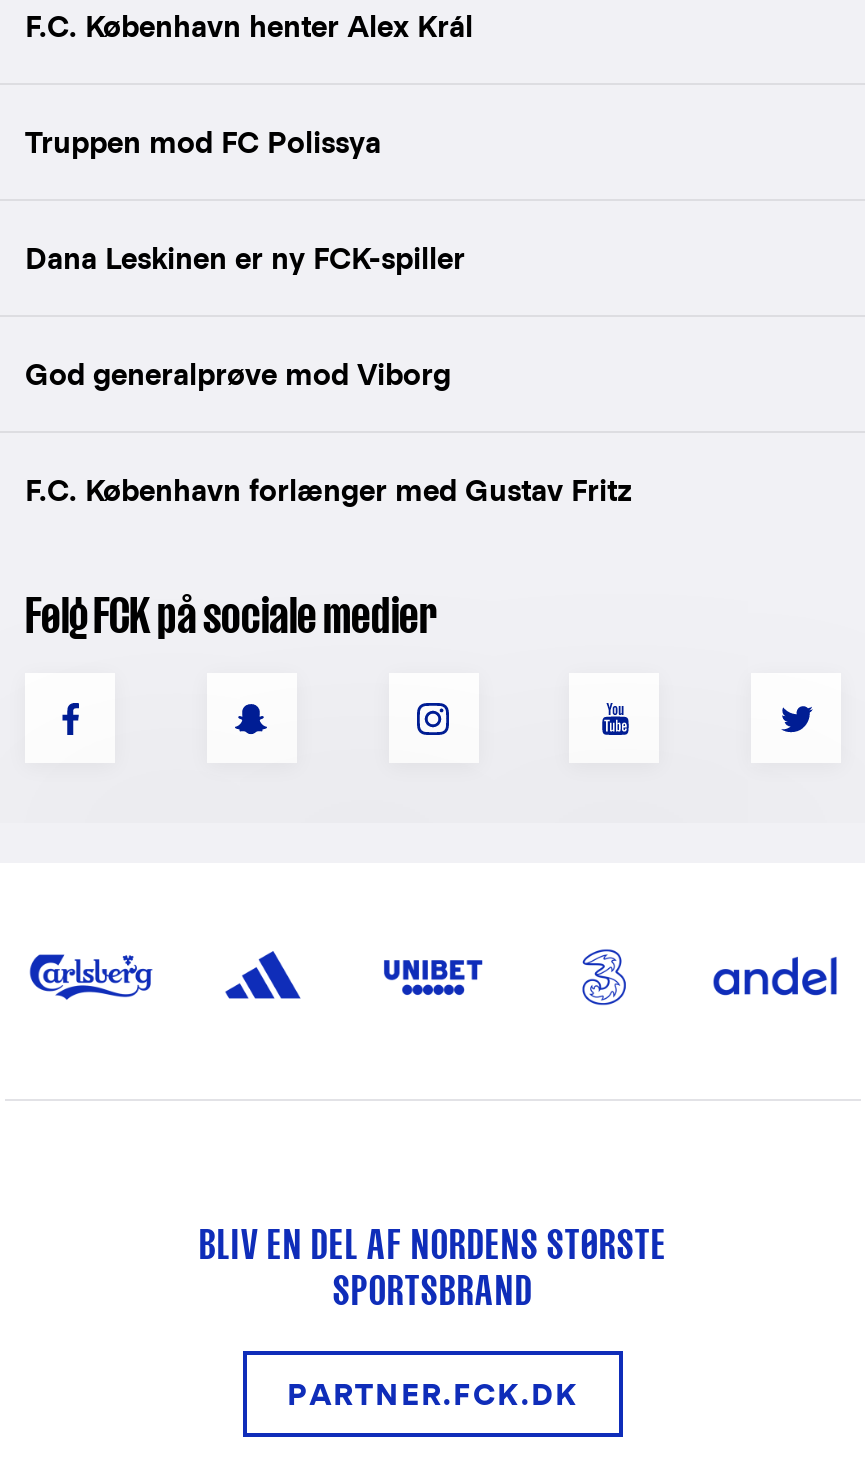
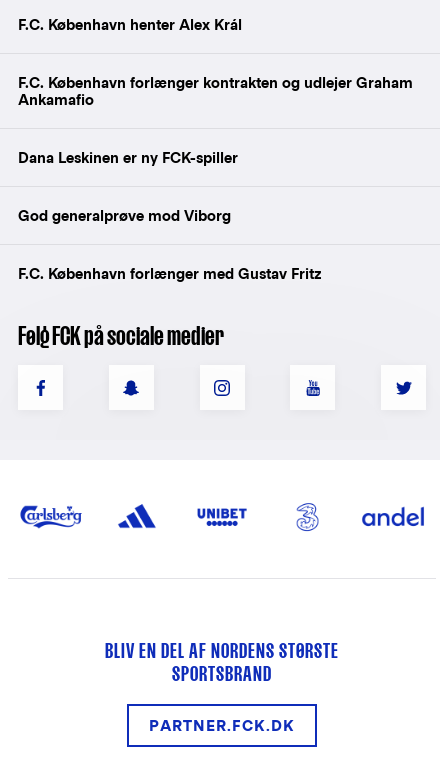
- Truppen mod FC Polissya
+ F.C. København forlænger kontrakten og udlejer Graham
+ Ankamafio
